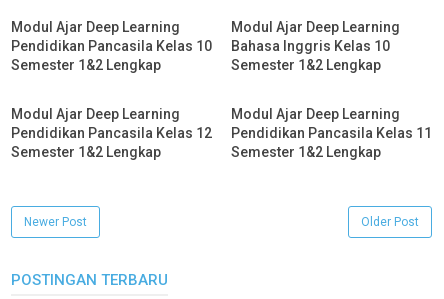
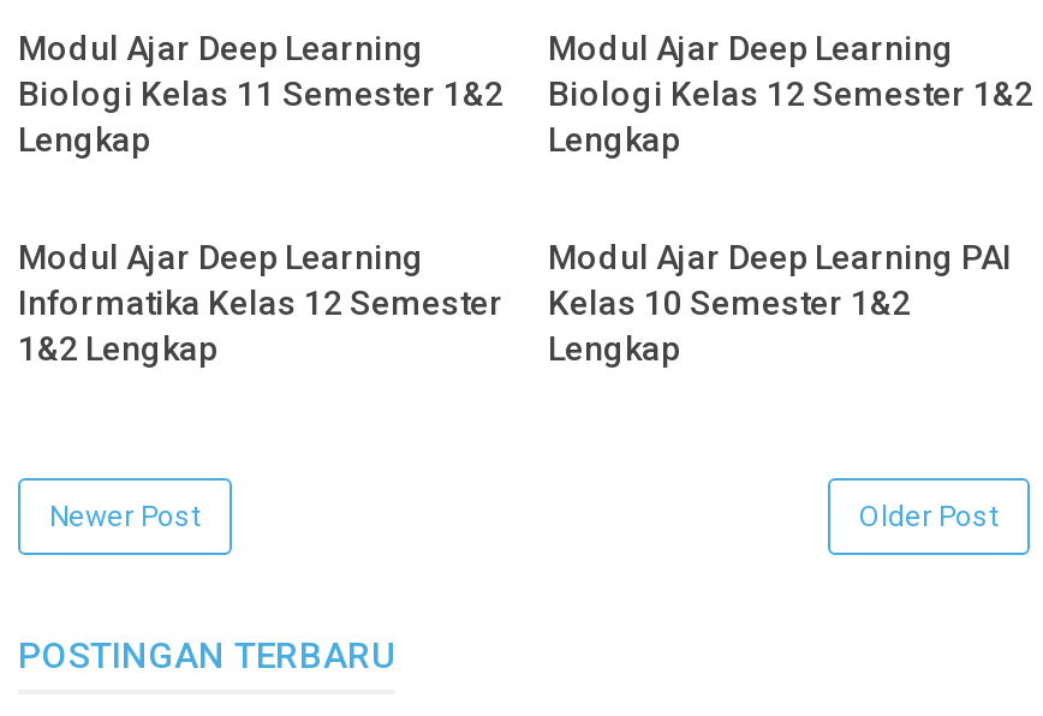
- Pendidikan Pancasila Kelas 10
- Semester 1&2 Lengkap
+ Biologi Kelas 11 Semester 1&2
+ Lengkap

- Bahasa Inggris Kelas 10
- Semester 1&2 Lengkap
+ Biologi Kelas 12 Semester 1&2
+ Lengkap

- Modul Ajar Deep Learning
- Pendidikan Pancasila Kelas 11
- Semester 1&2 Lengkap
+ Modul Ajar Deep Learning PAI
+ Kelas 10 Semester 1&2
+ Lengkap

- Pendidikan Pancasila Kelas 12
- Semester 1&2 Lengkap
+ Informatika Kelas 12 Semester
+ 1&2 Lengkap
